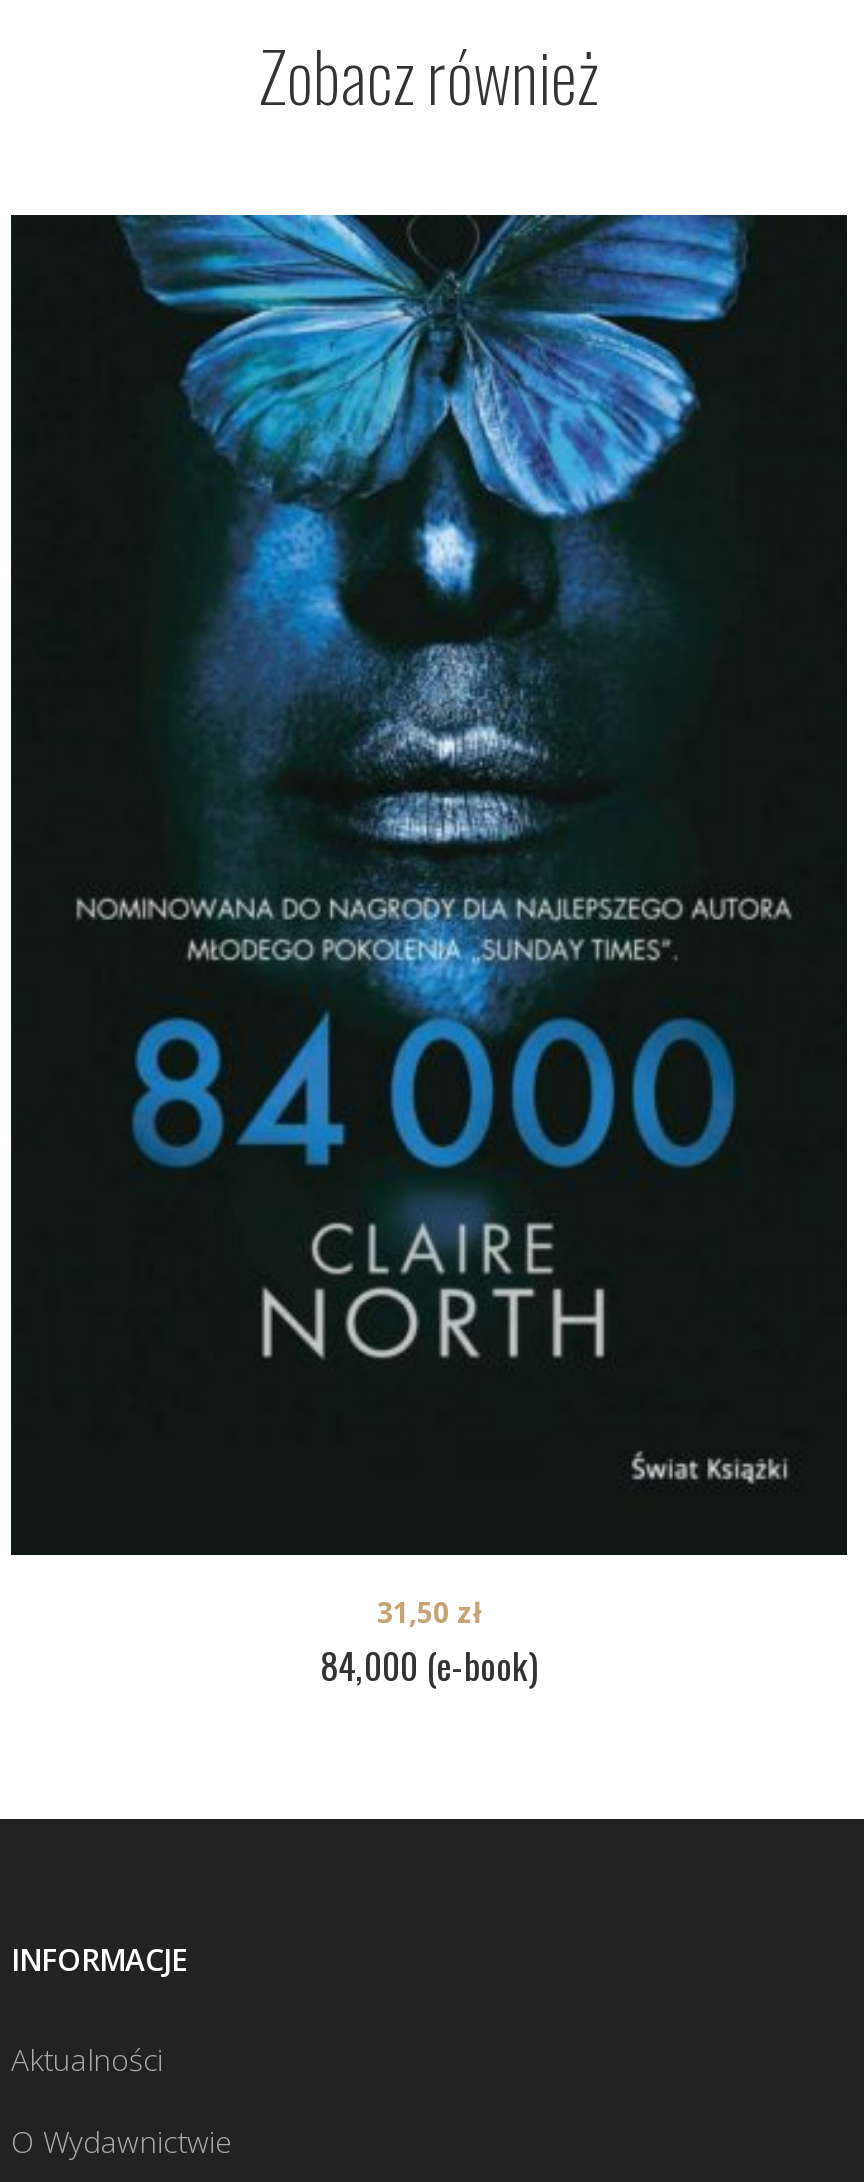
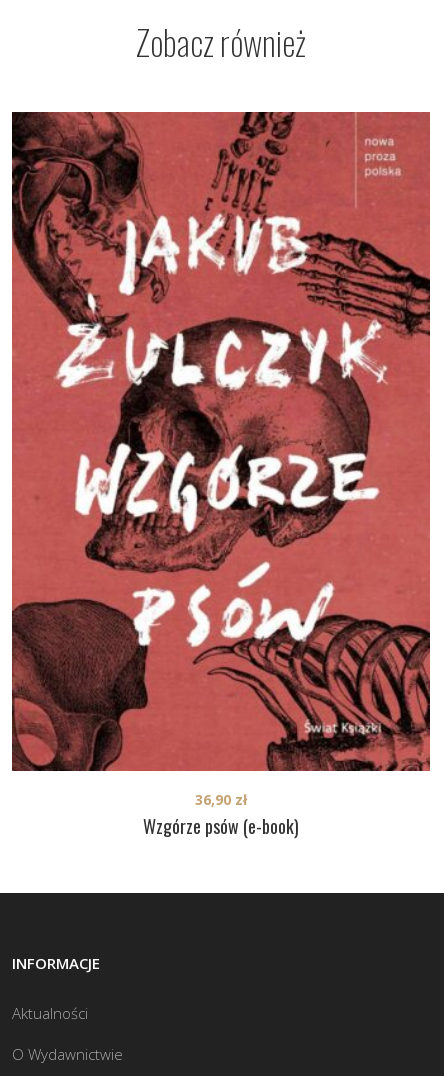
- [image]
- 31,50 zł
+ [image]
+ 36,90 zł

- 84,000 (e-book)
+ Wzgórze psów (e-book)
